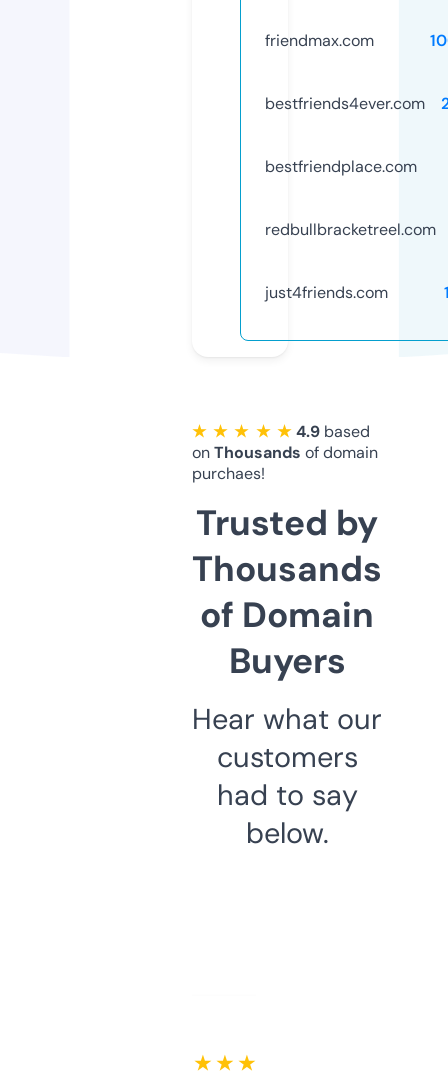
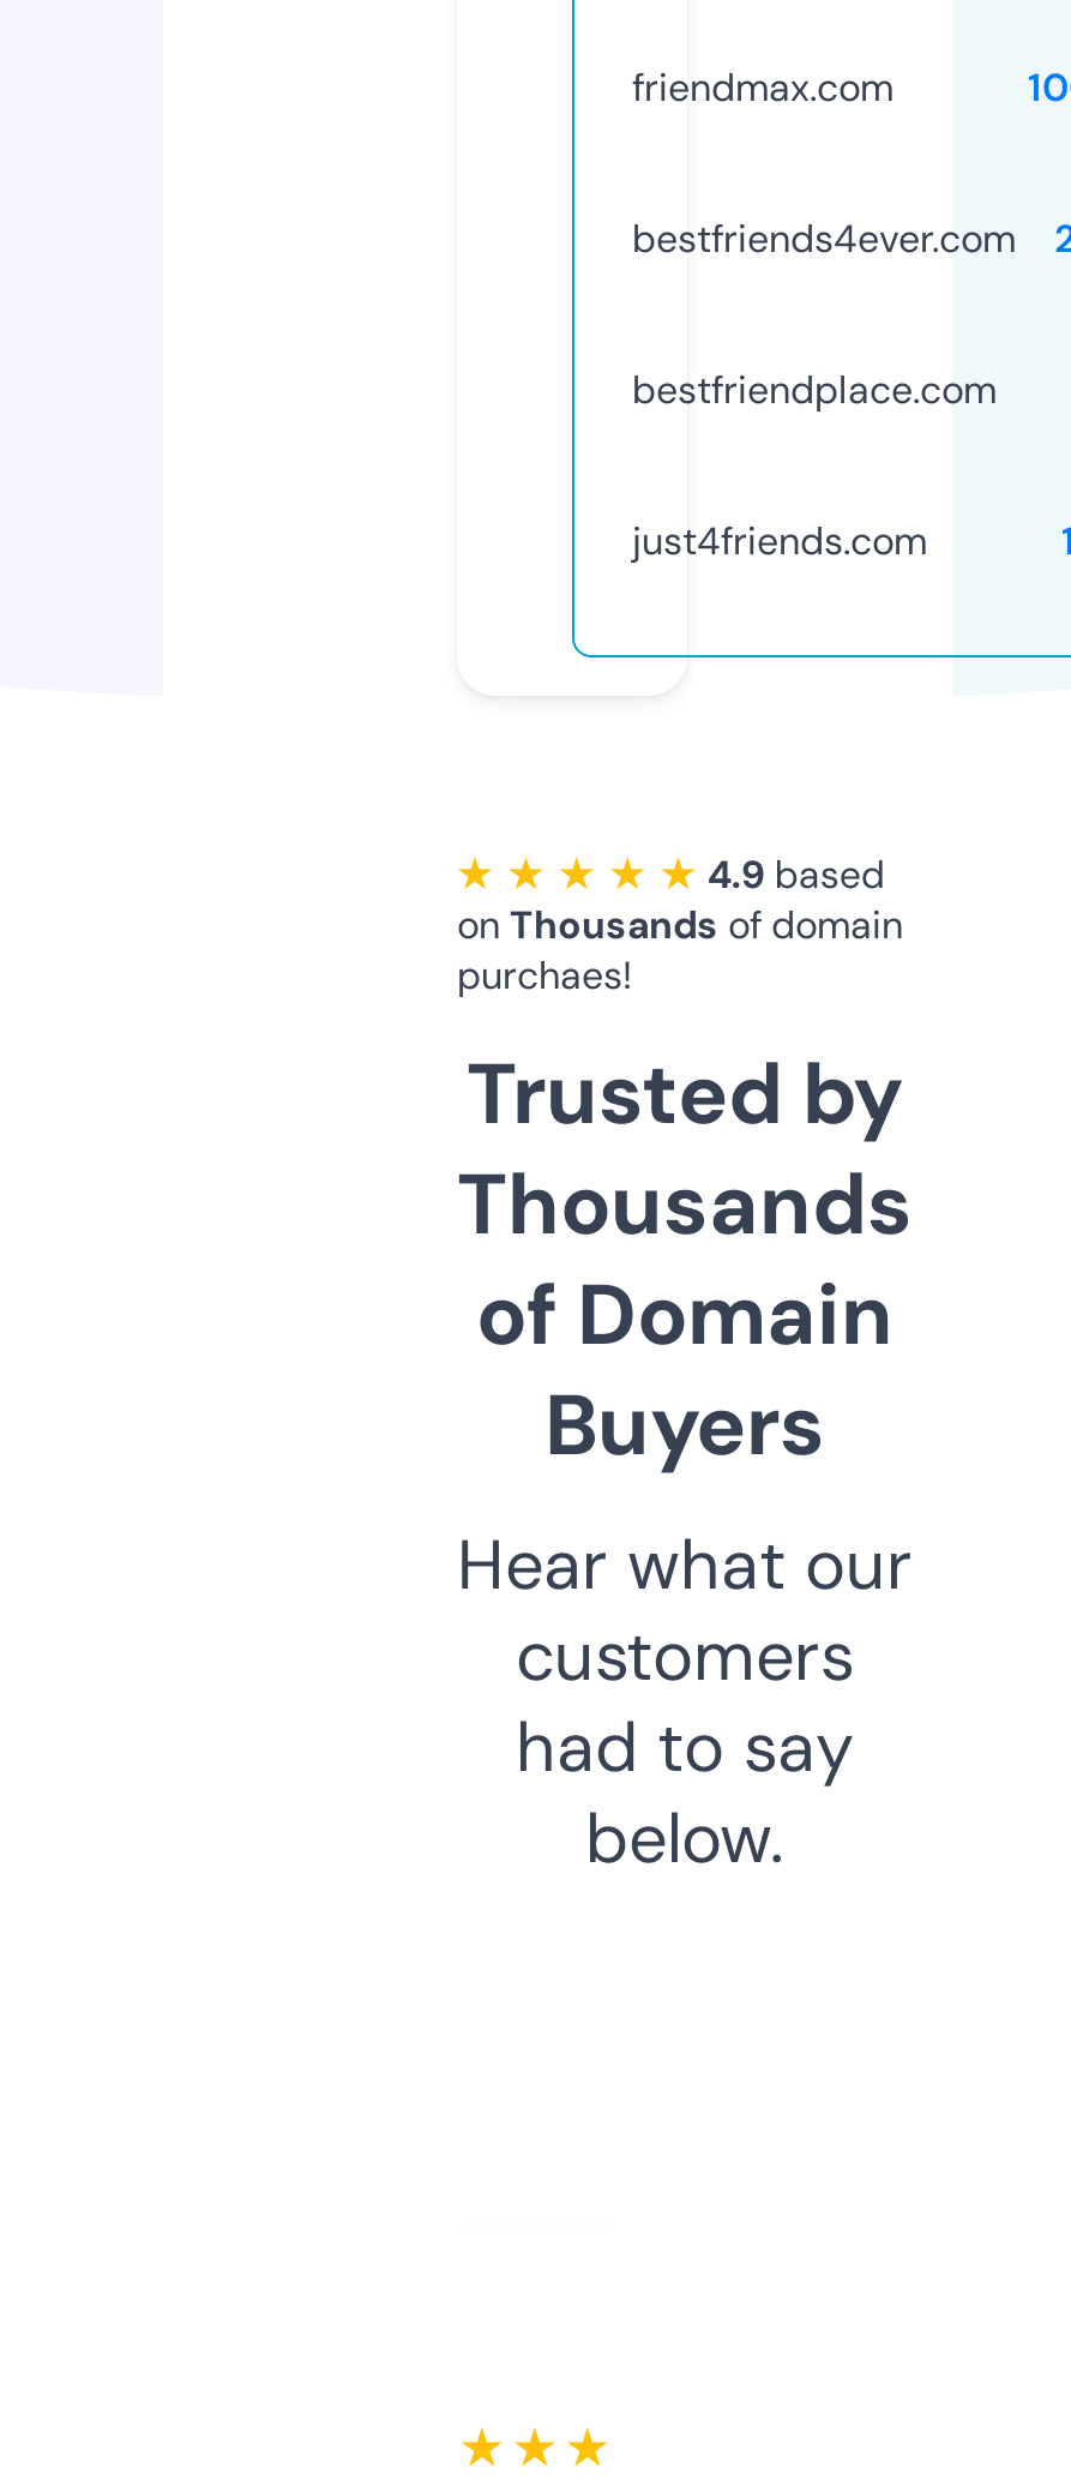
- redbullbracketreel.com

moved up: just4friends.com | on Thousands of domain | purchaes! | ... | had to say | below.
